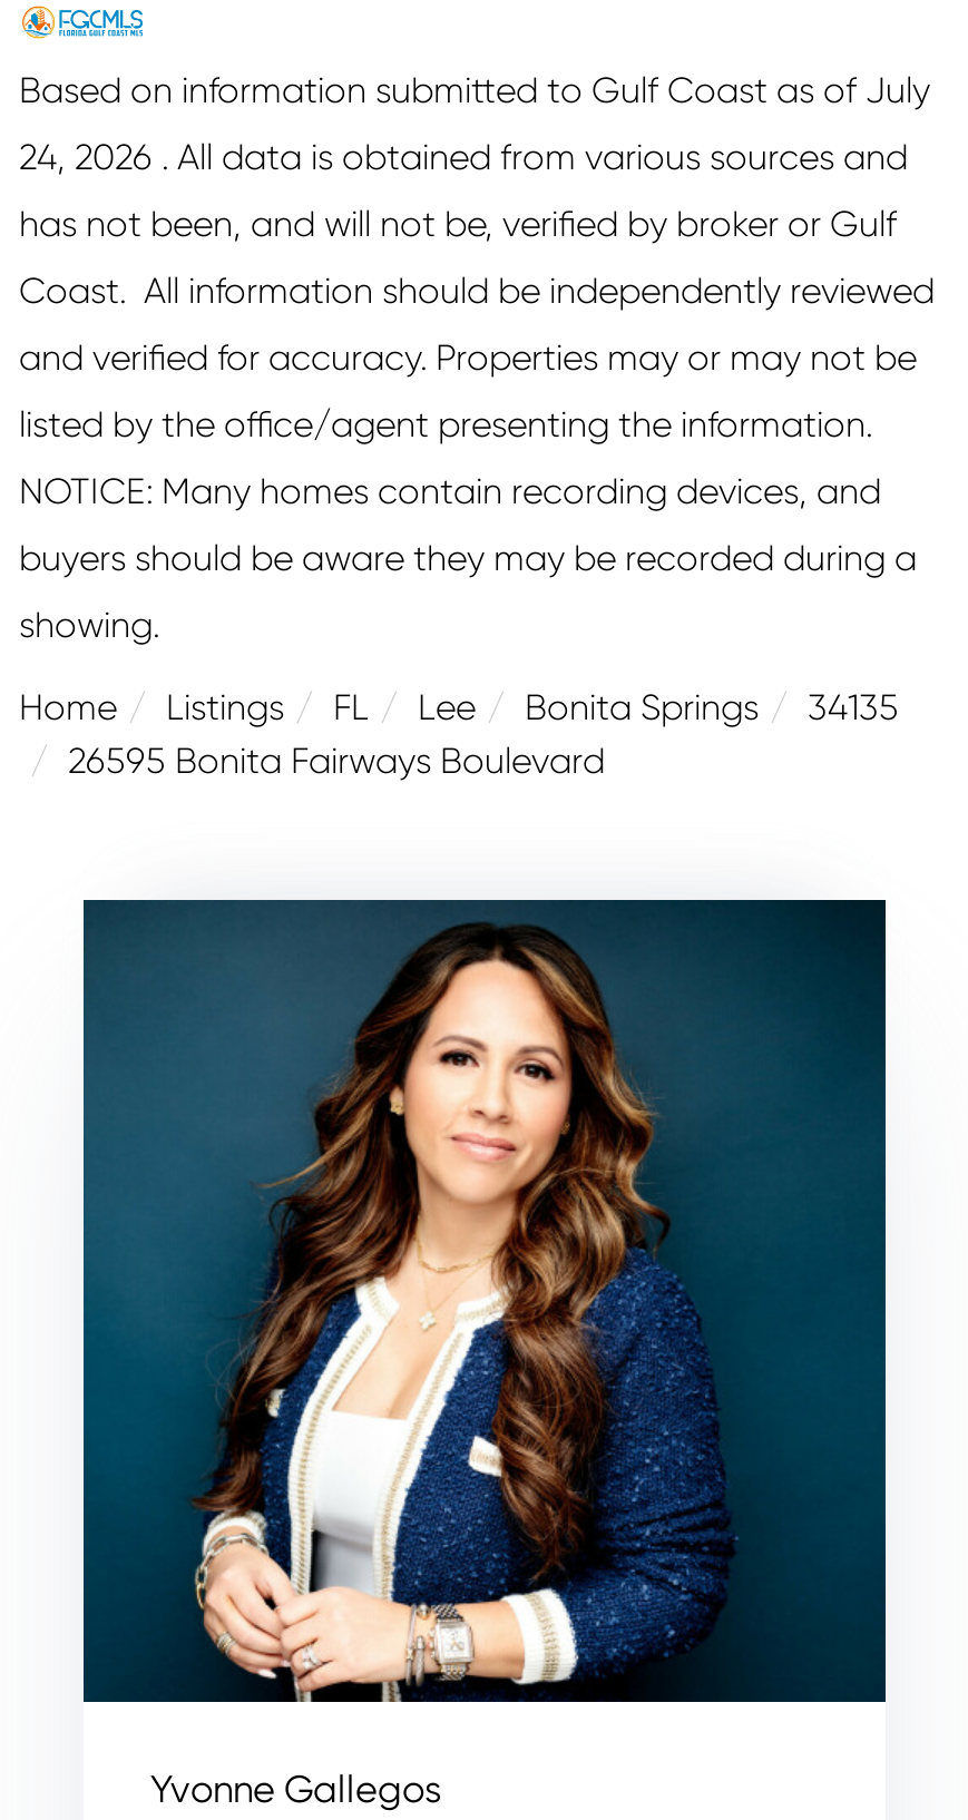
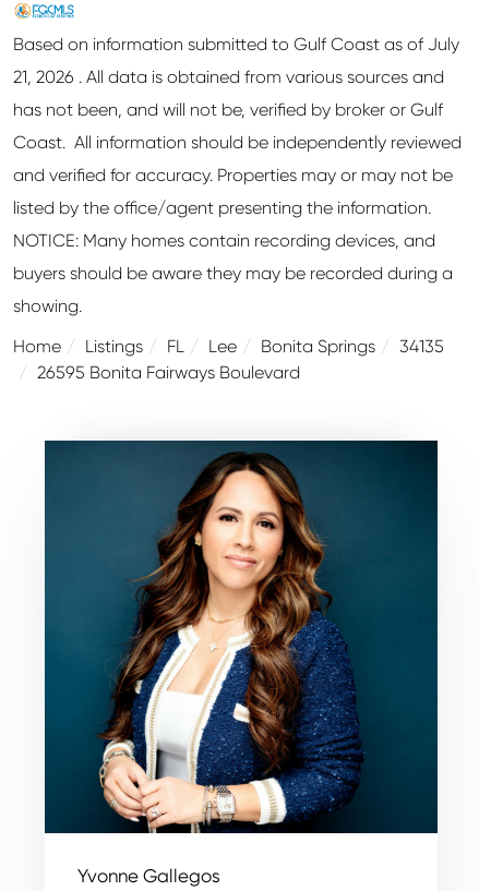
- 24, 2026 . All data is obtained from various sources and
+ 21, 2026 . All data is obtained from various sources and
